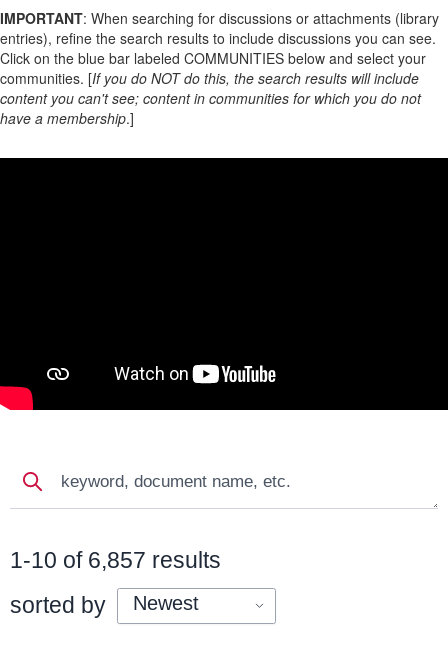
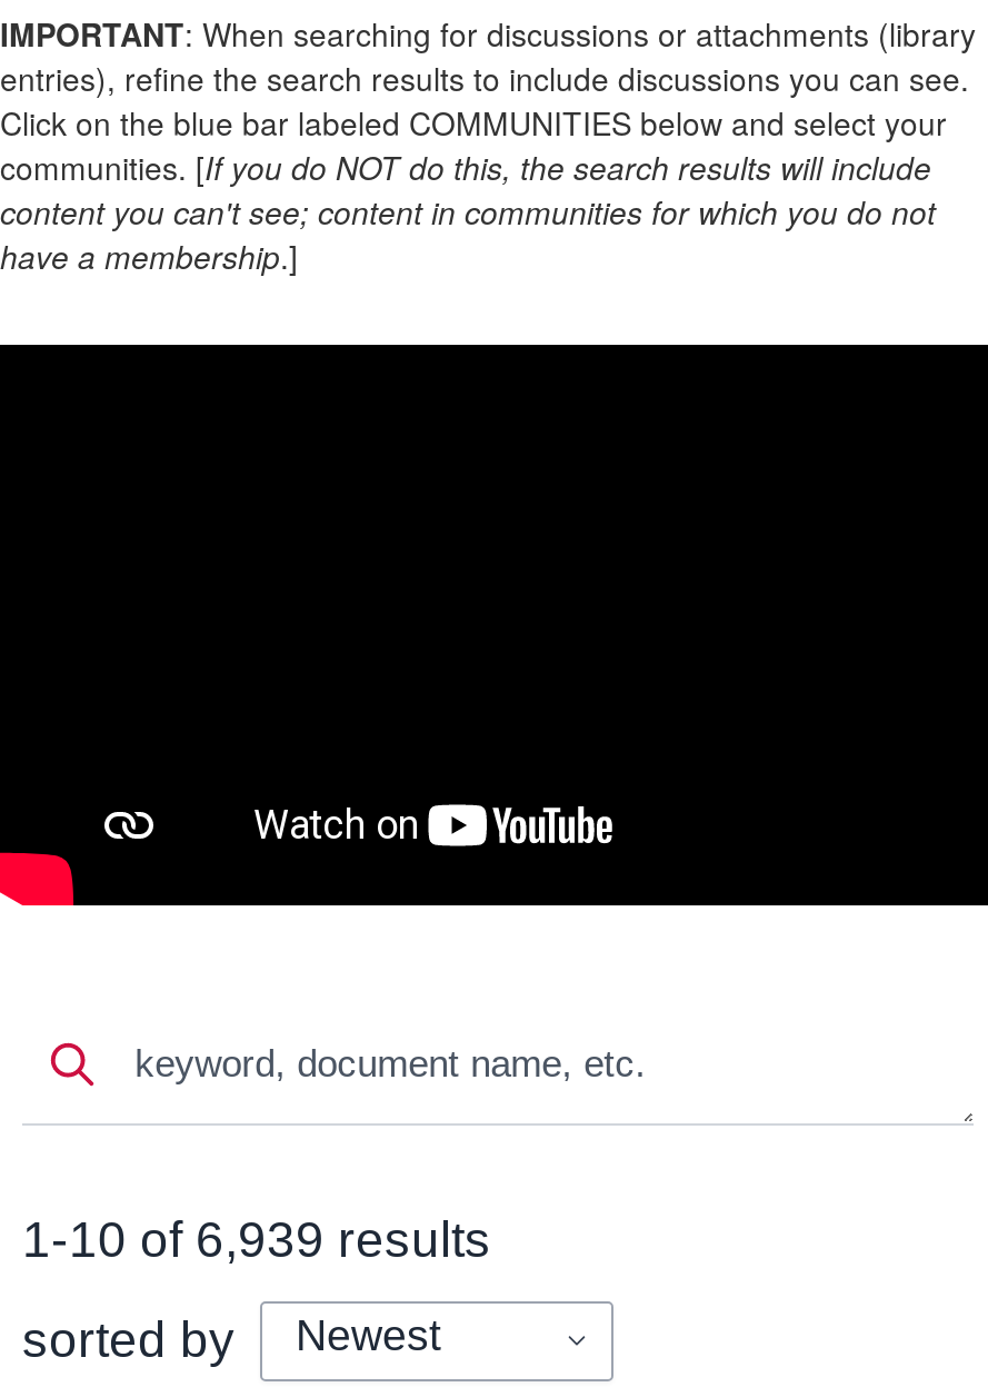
- 1-10 of 6,857 results
+ 1-10 of 6,939 results
